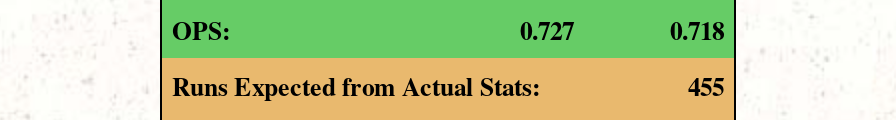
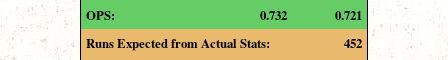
- 0.727
+ 0.732

- 0.718
+ 0.721

- 455
+ 452
